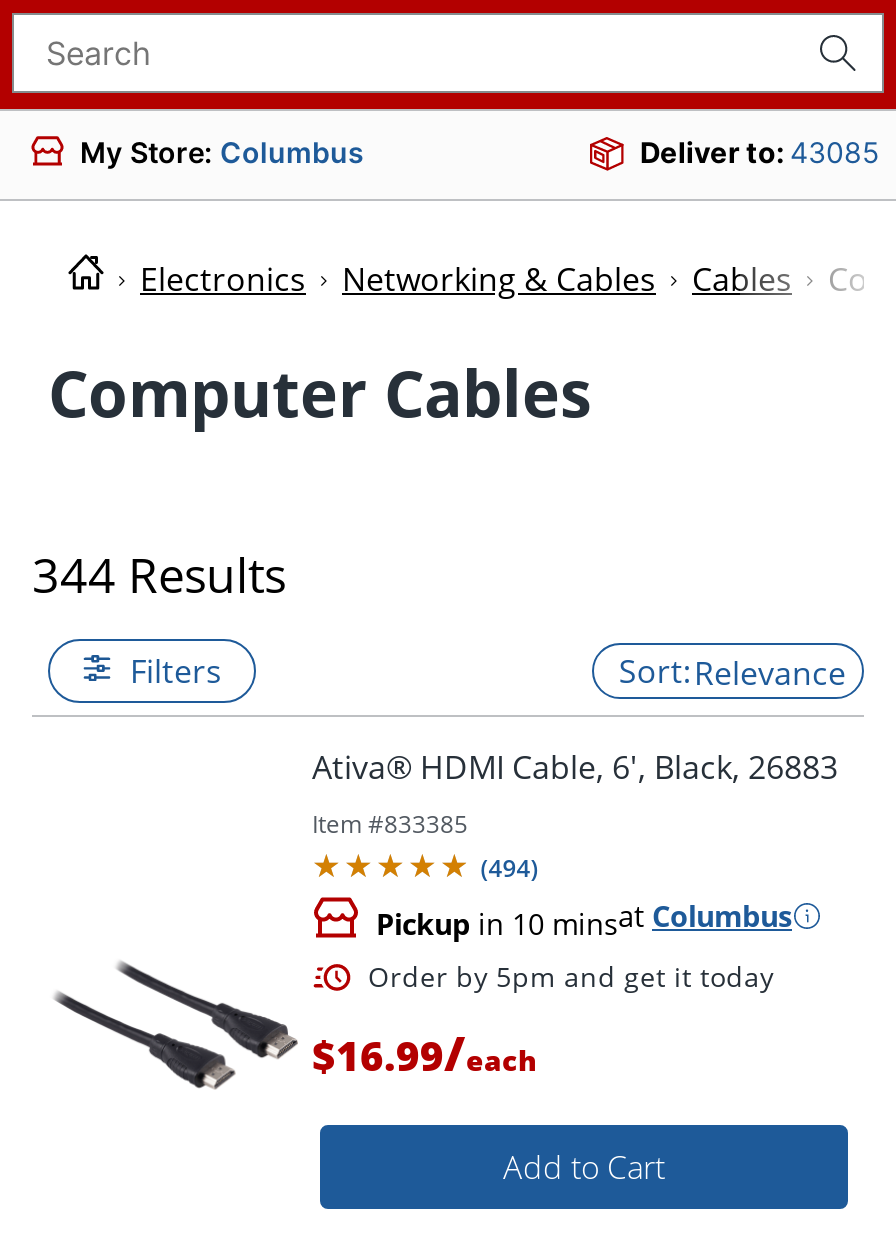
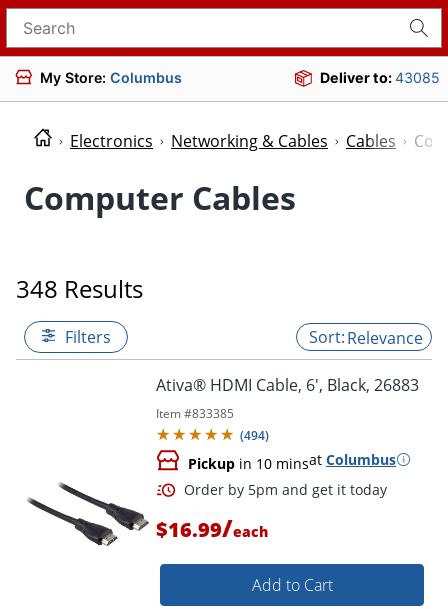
- 344 Results
+ 348 Results
